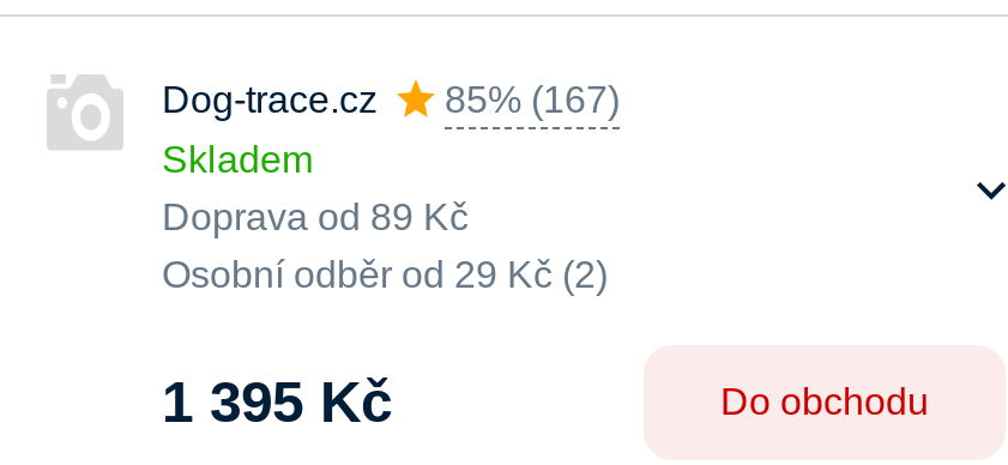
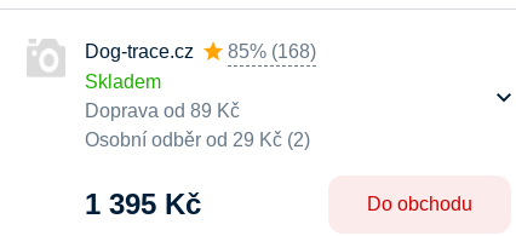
- Dog-trace.cz 85% (167)
+ Dog-trace.cz 85% (168)
